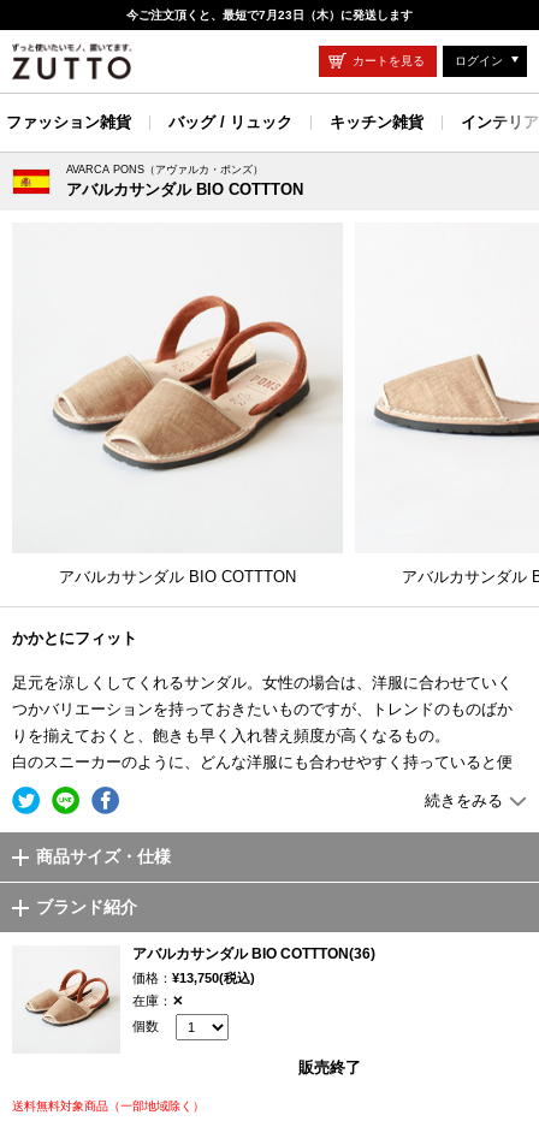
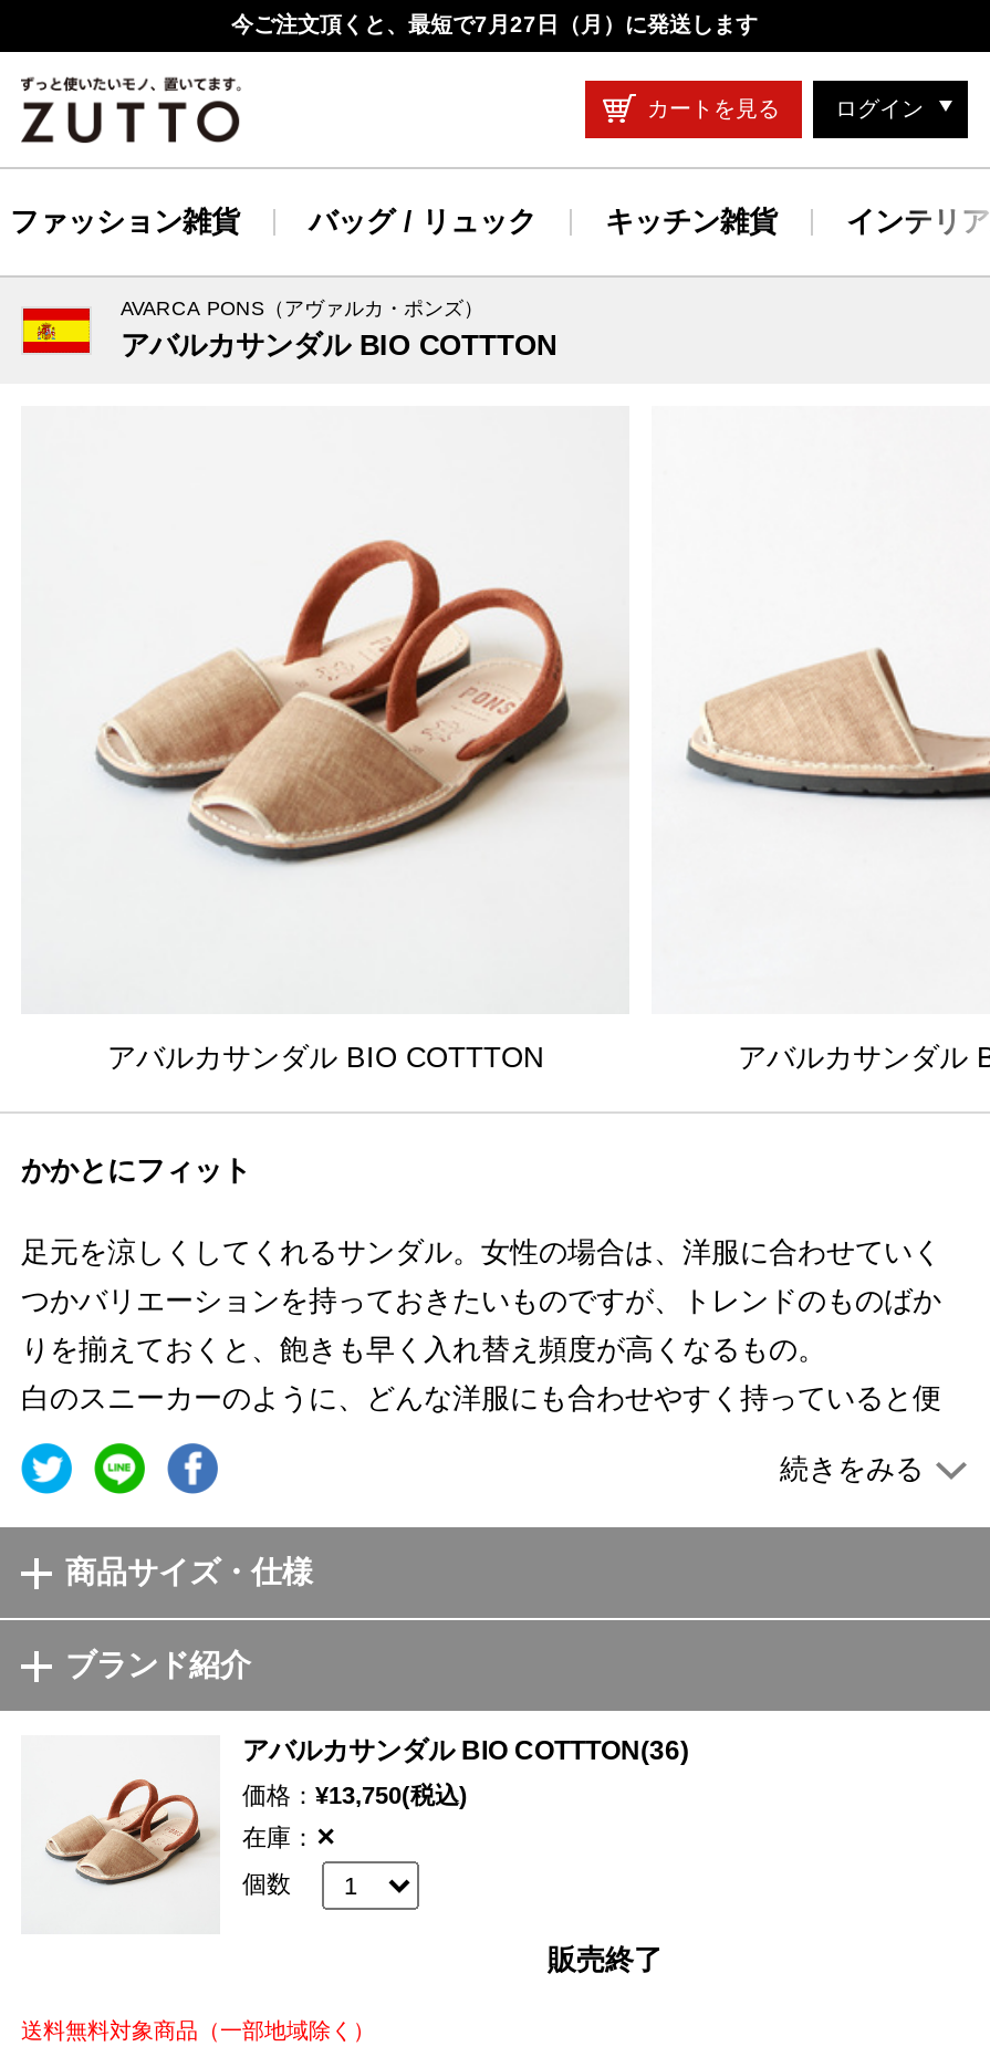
- 今ご注文頂くと、最短で7月23日（木）に発送します
+ 今ご注文頂くと、最短で7月27日（月）に発送します
